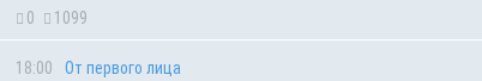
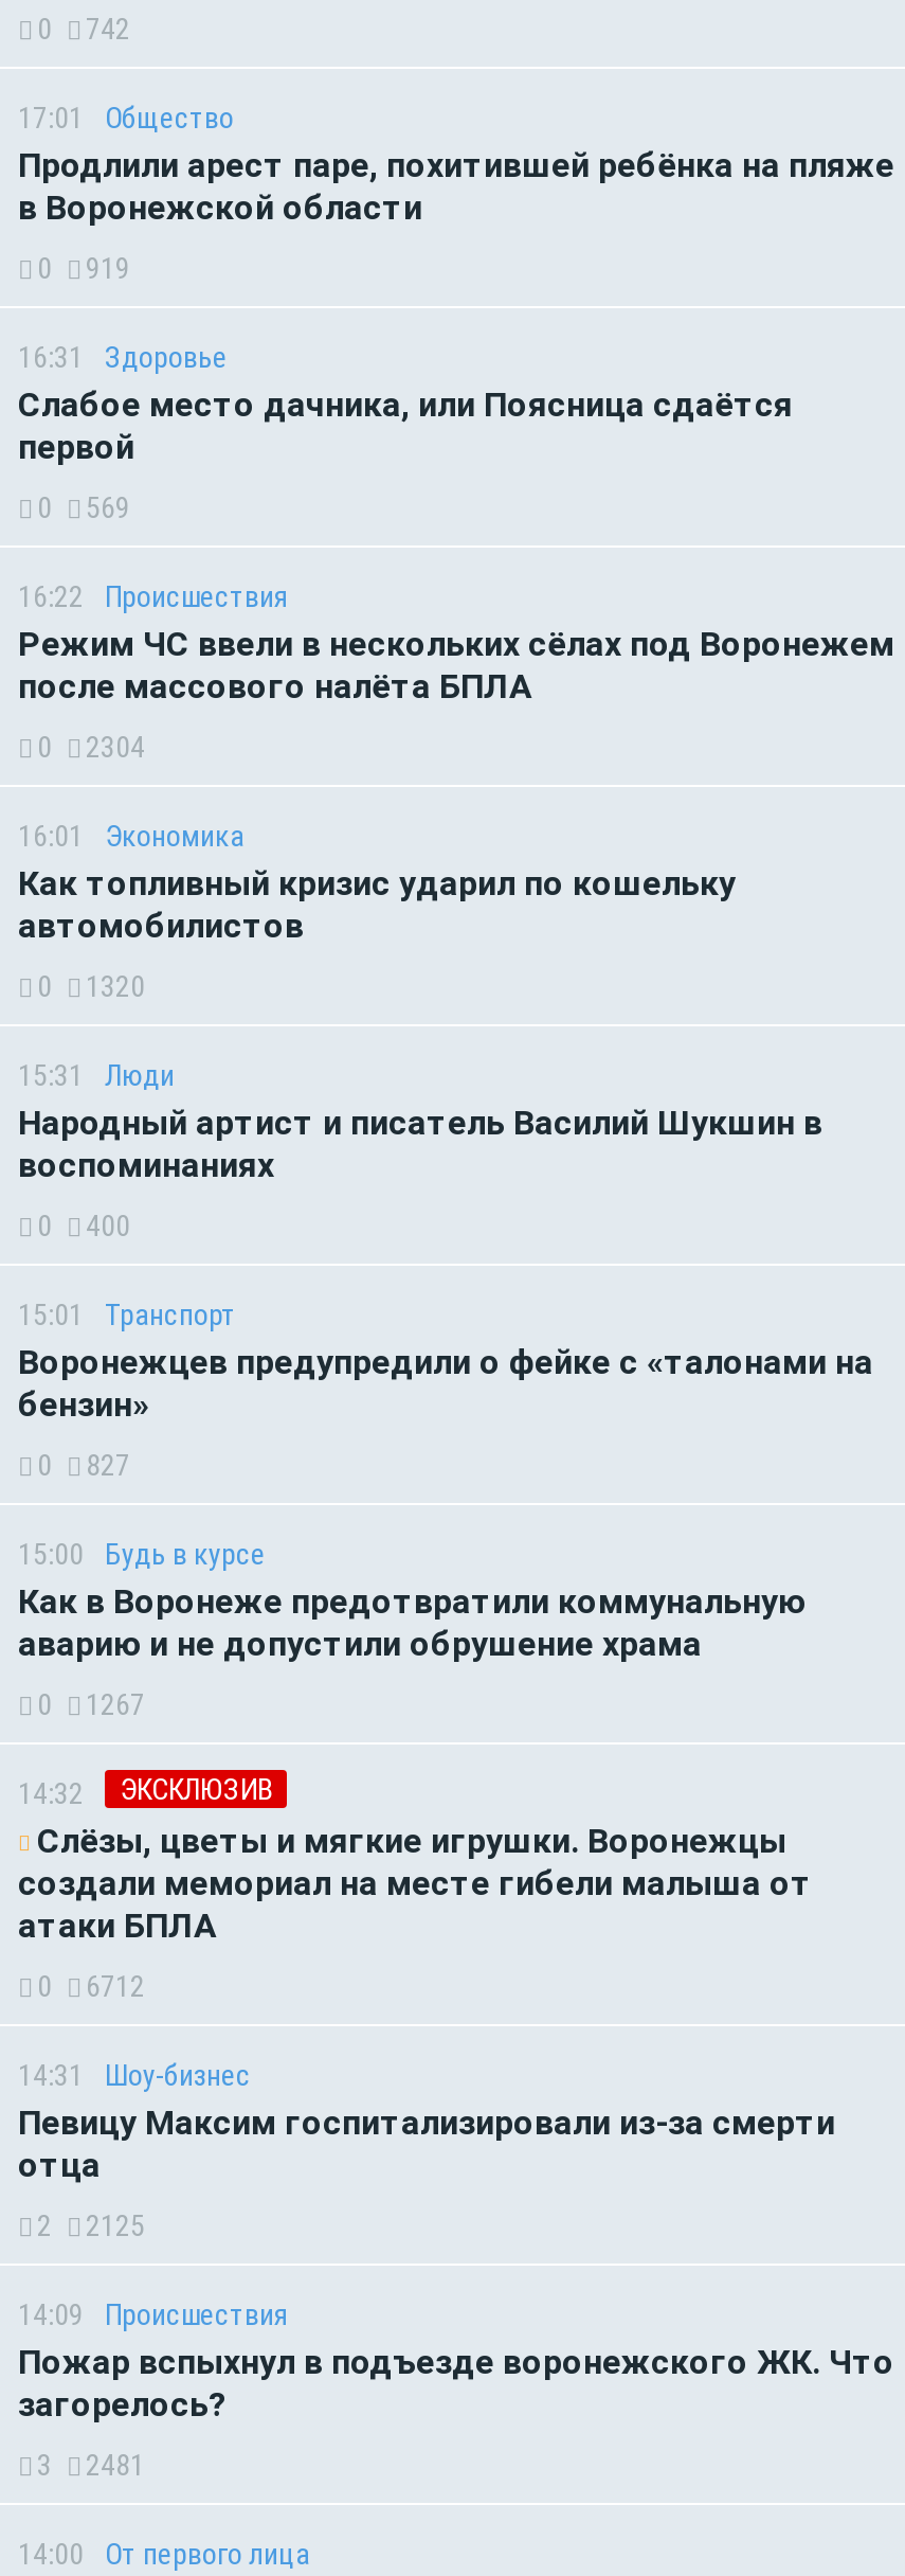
- 1099
- 18:00
+ 742
+ 17:01
+ Общество
+ Продлили арест паре, похитившей ребёнка на пляже
+ в Воронежской области
+ 0
+ 919
+ 16:31
+ Здоровье
+ Слабое место дачника, или Поясница сдаётся
+ первой
+ 0
+ 569
+ 16:22
+ Происшествия
+ Режим ЧС ввели в нескольких сёлах под Воронежем
+ после массового налёта БПЛА
+ 0
+ 2304
+ 16:01
+ Экономика
+ Как топливный кризис ударил по кошельку
+ автомобилистов
+ 0
+ 1320
+ 15:31
+ Люди
+ Народный артист и писатель Василий Шукшин в
+ воспоминаниях
+ 0
+ 400
+ 15:01
+ Транспорт
+ Воронежцев предупредили о фейке с «талонами на
+ бензин»
+ 0
+ 827
+ 15:00
+ Будь в курсе
+ Как в Воронеже предотвратили коммунальную
+ аварию и не допустили обрушение храма
+ 0
+ 1267
+ 14:32
+ ЭКСКЛЮЗИВ
+ Слёзы, цветы и мягкие игрушки. Воронежцы
+ создали мемориал на месте гибели малыша от
+ атаки БПЛА
+ 0
+ 6712
+ 14:31
+ Шоу-бизнес
+ Певицу Максим госпитализировали из-за смерти
+ отца
+ 2
+ 2125
+ 14:09
+ Происшествия
+ Пожар вспыхнул в подъезде воронежского ЖК. Что
+ загорелось?
+ 3
+ 2481
+ 14:00
